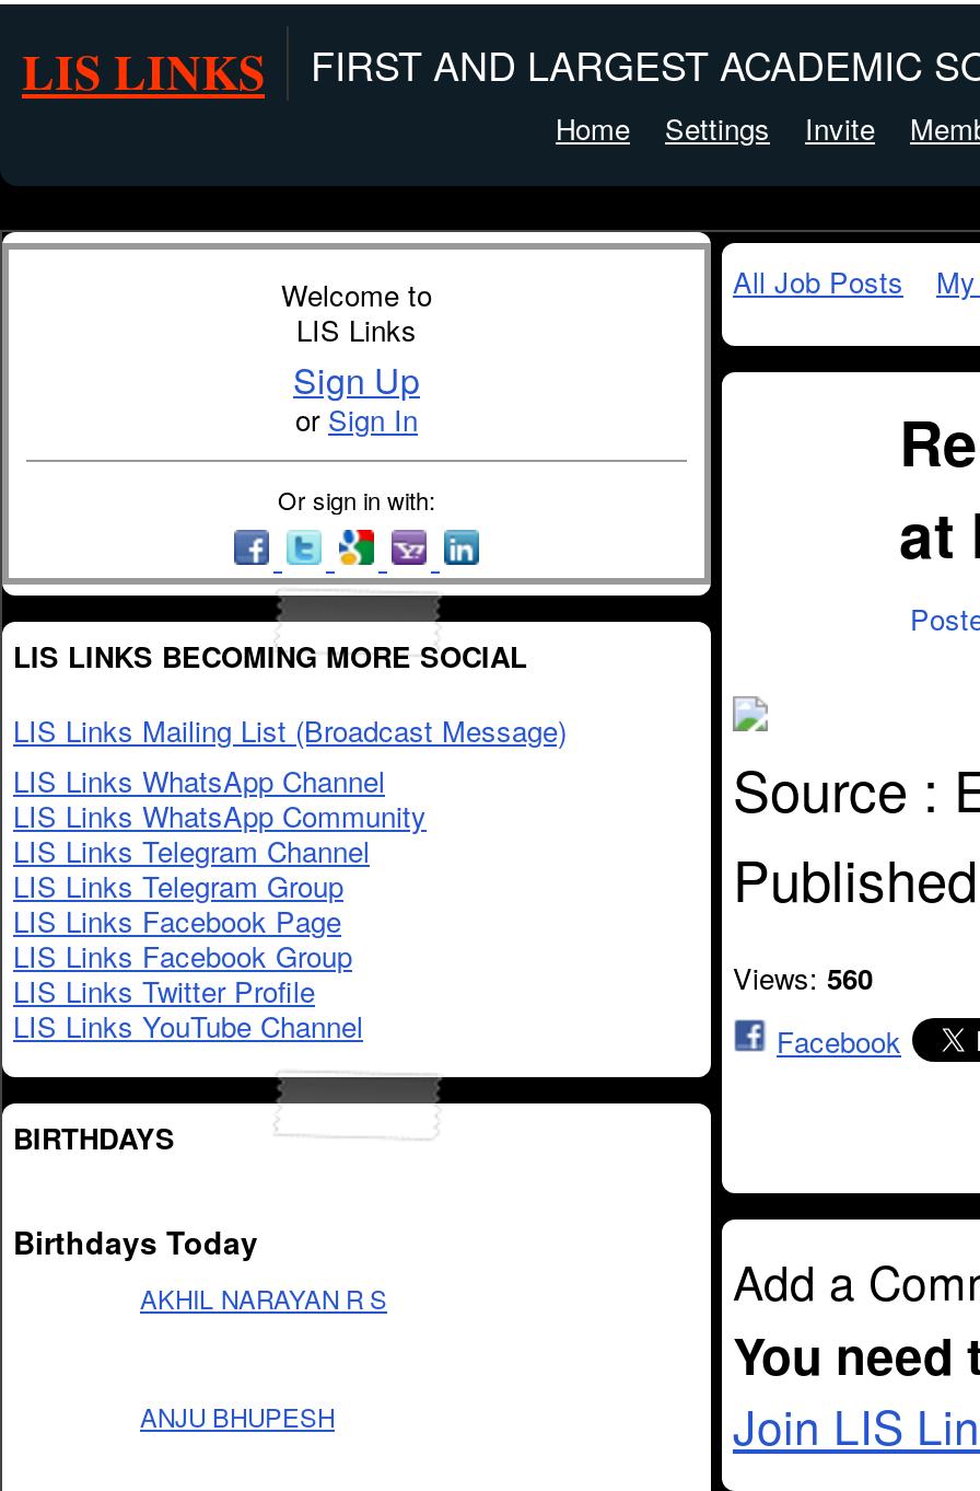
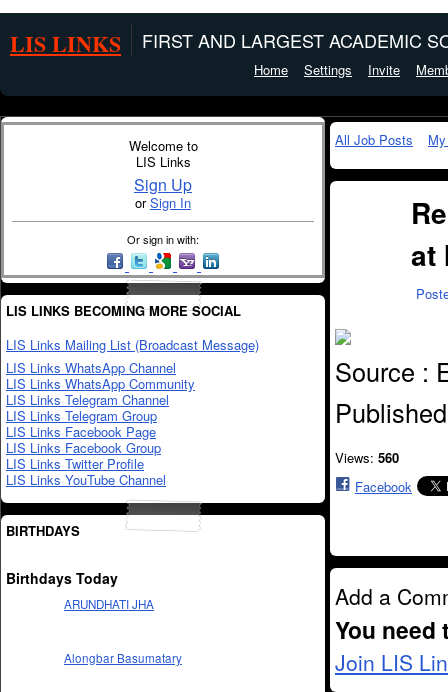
- AKHIL NARAYAN R S
+ ARUNDHATI JHA

- ANJU BHUPESH
+ Alongbar Basumatary
